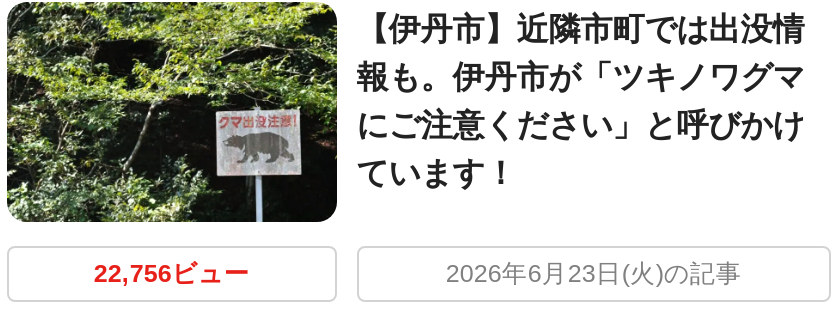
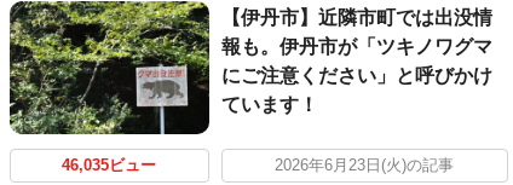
- 22,756ビュー
+ 46,035ビュー
